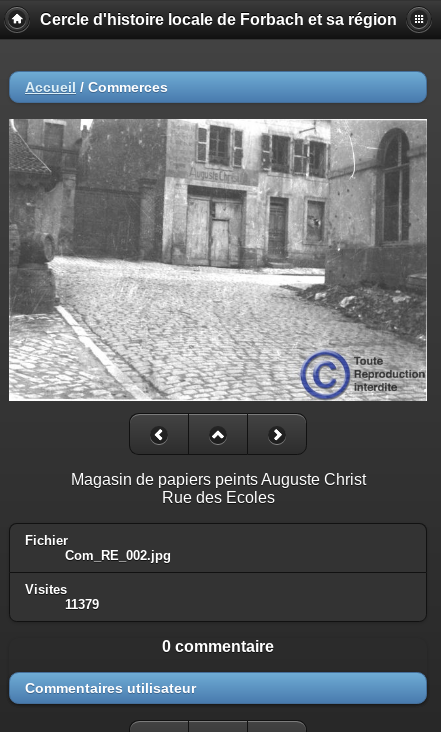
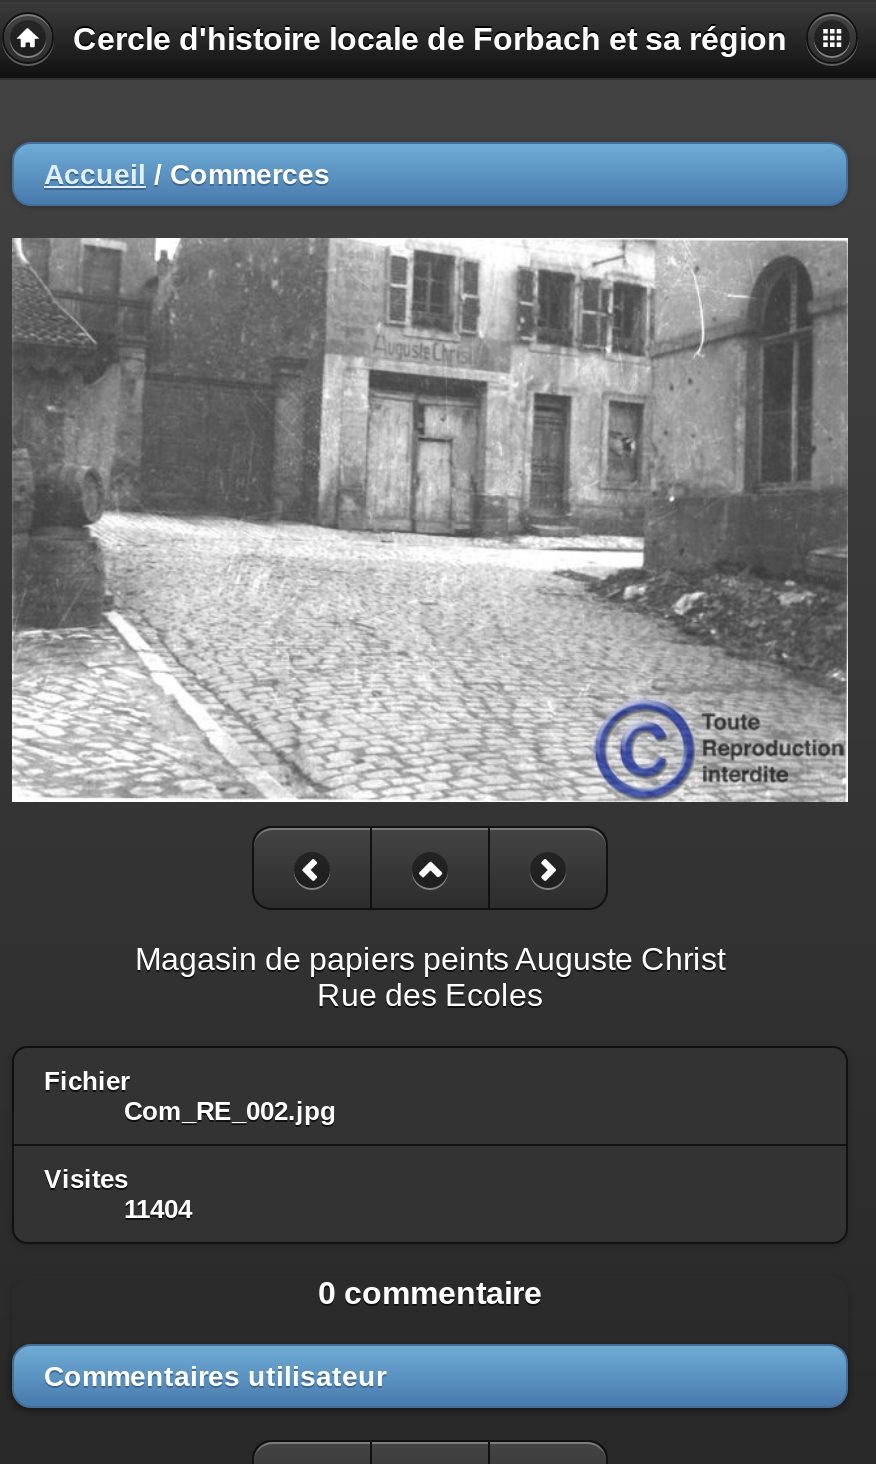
- 11379
+ 11404
